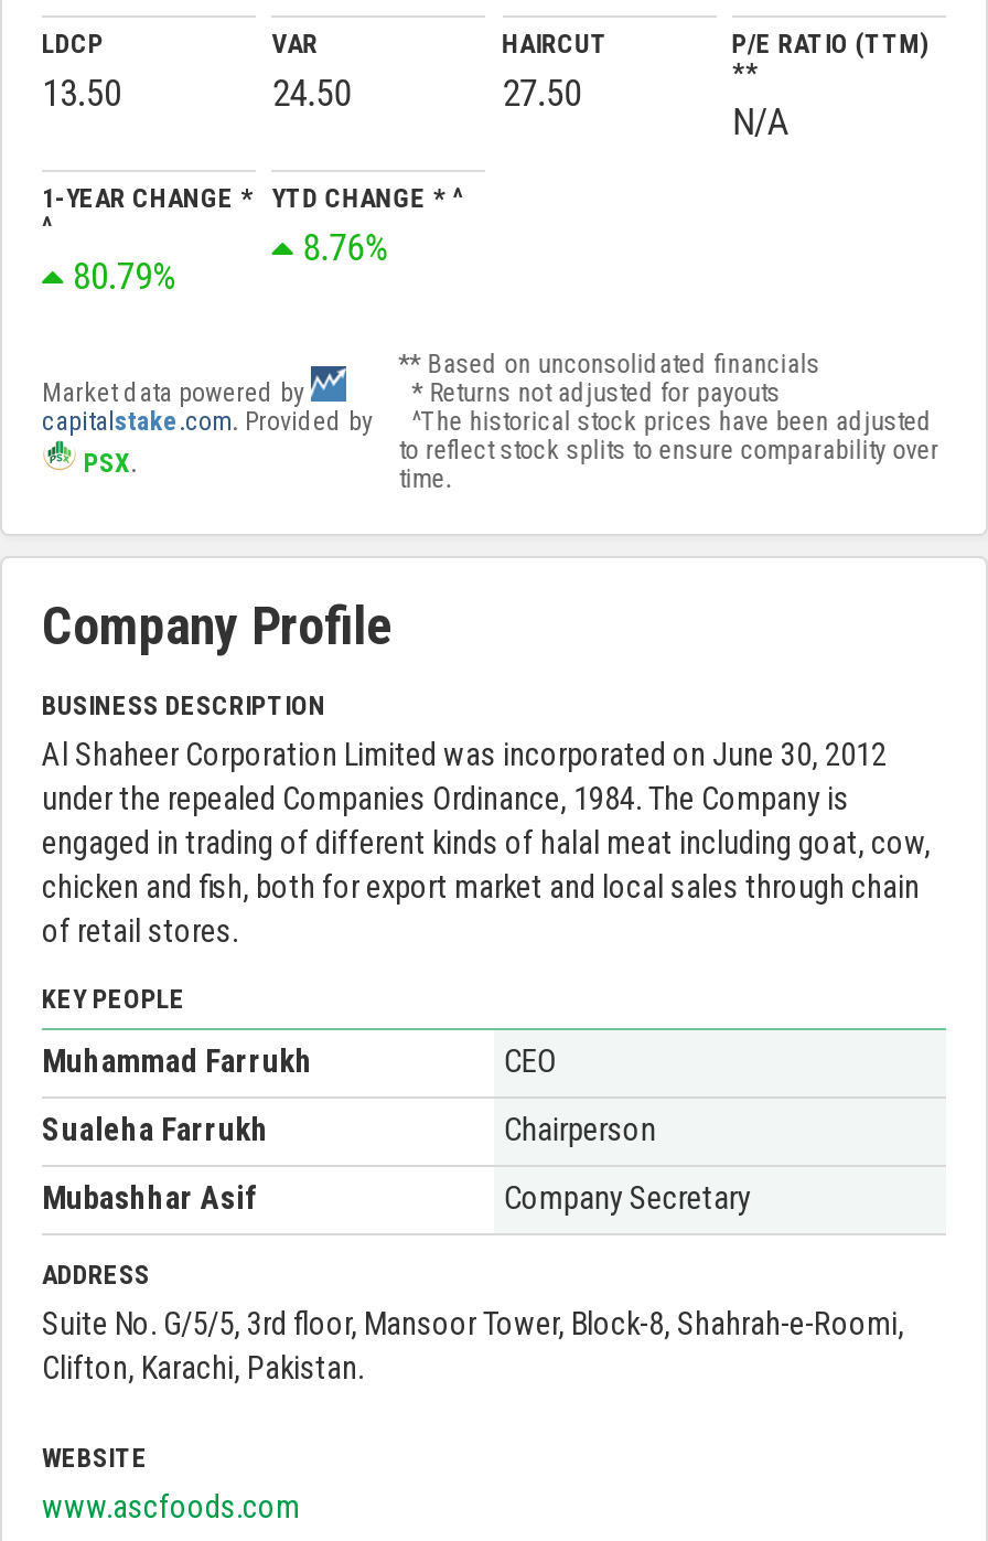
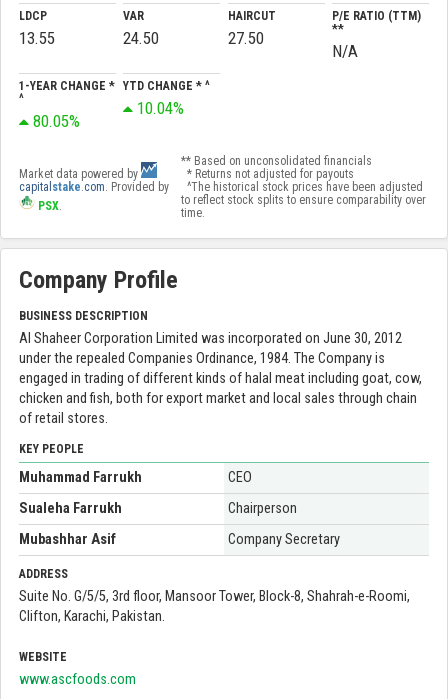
- 13.50
+ 13.55

- 8.76%
+ 10.04%

- 80.79%
+ 80.05%
